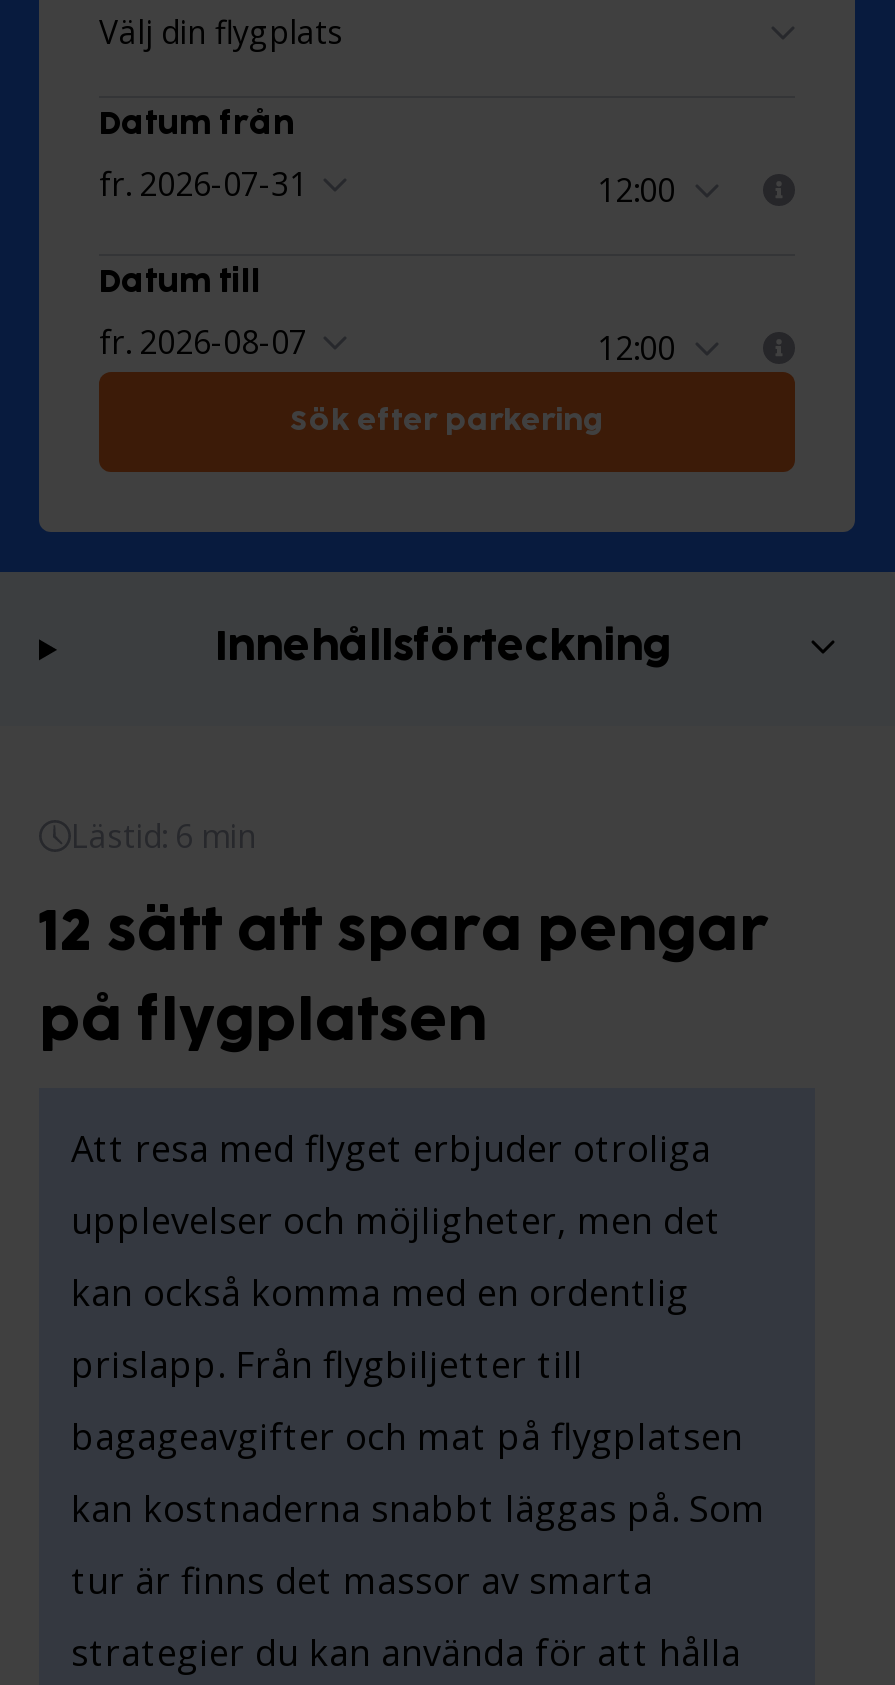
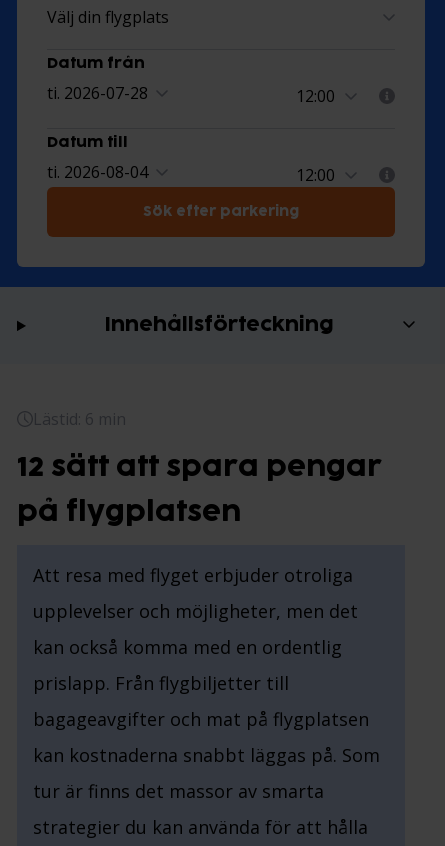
- fr. 2026-07-31
+ ti. 2026-07-28

- fr. 2026-08-07
+ ti. 2026-08-04
